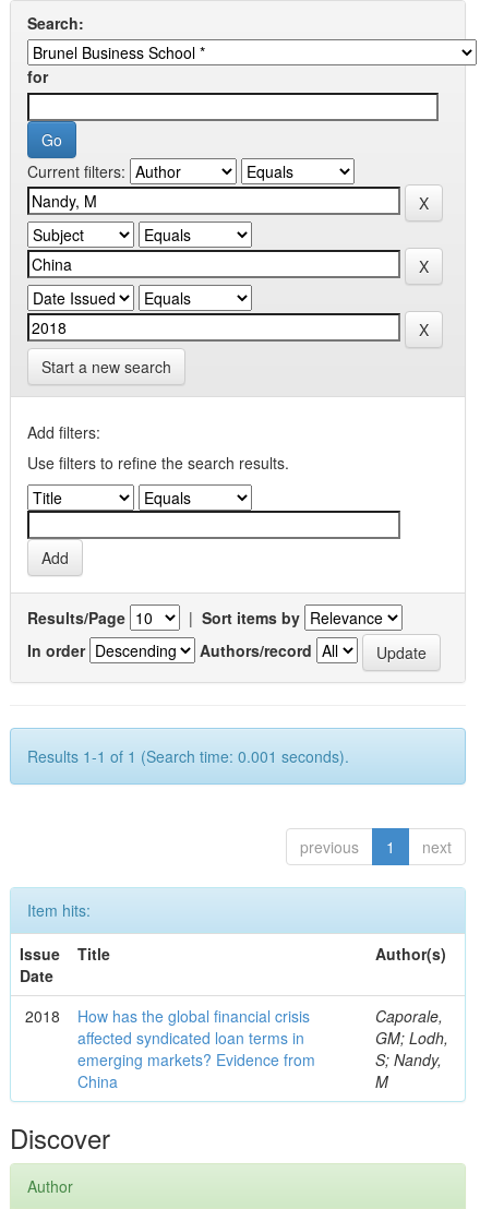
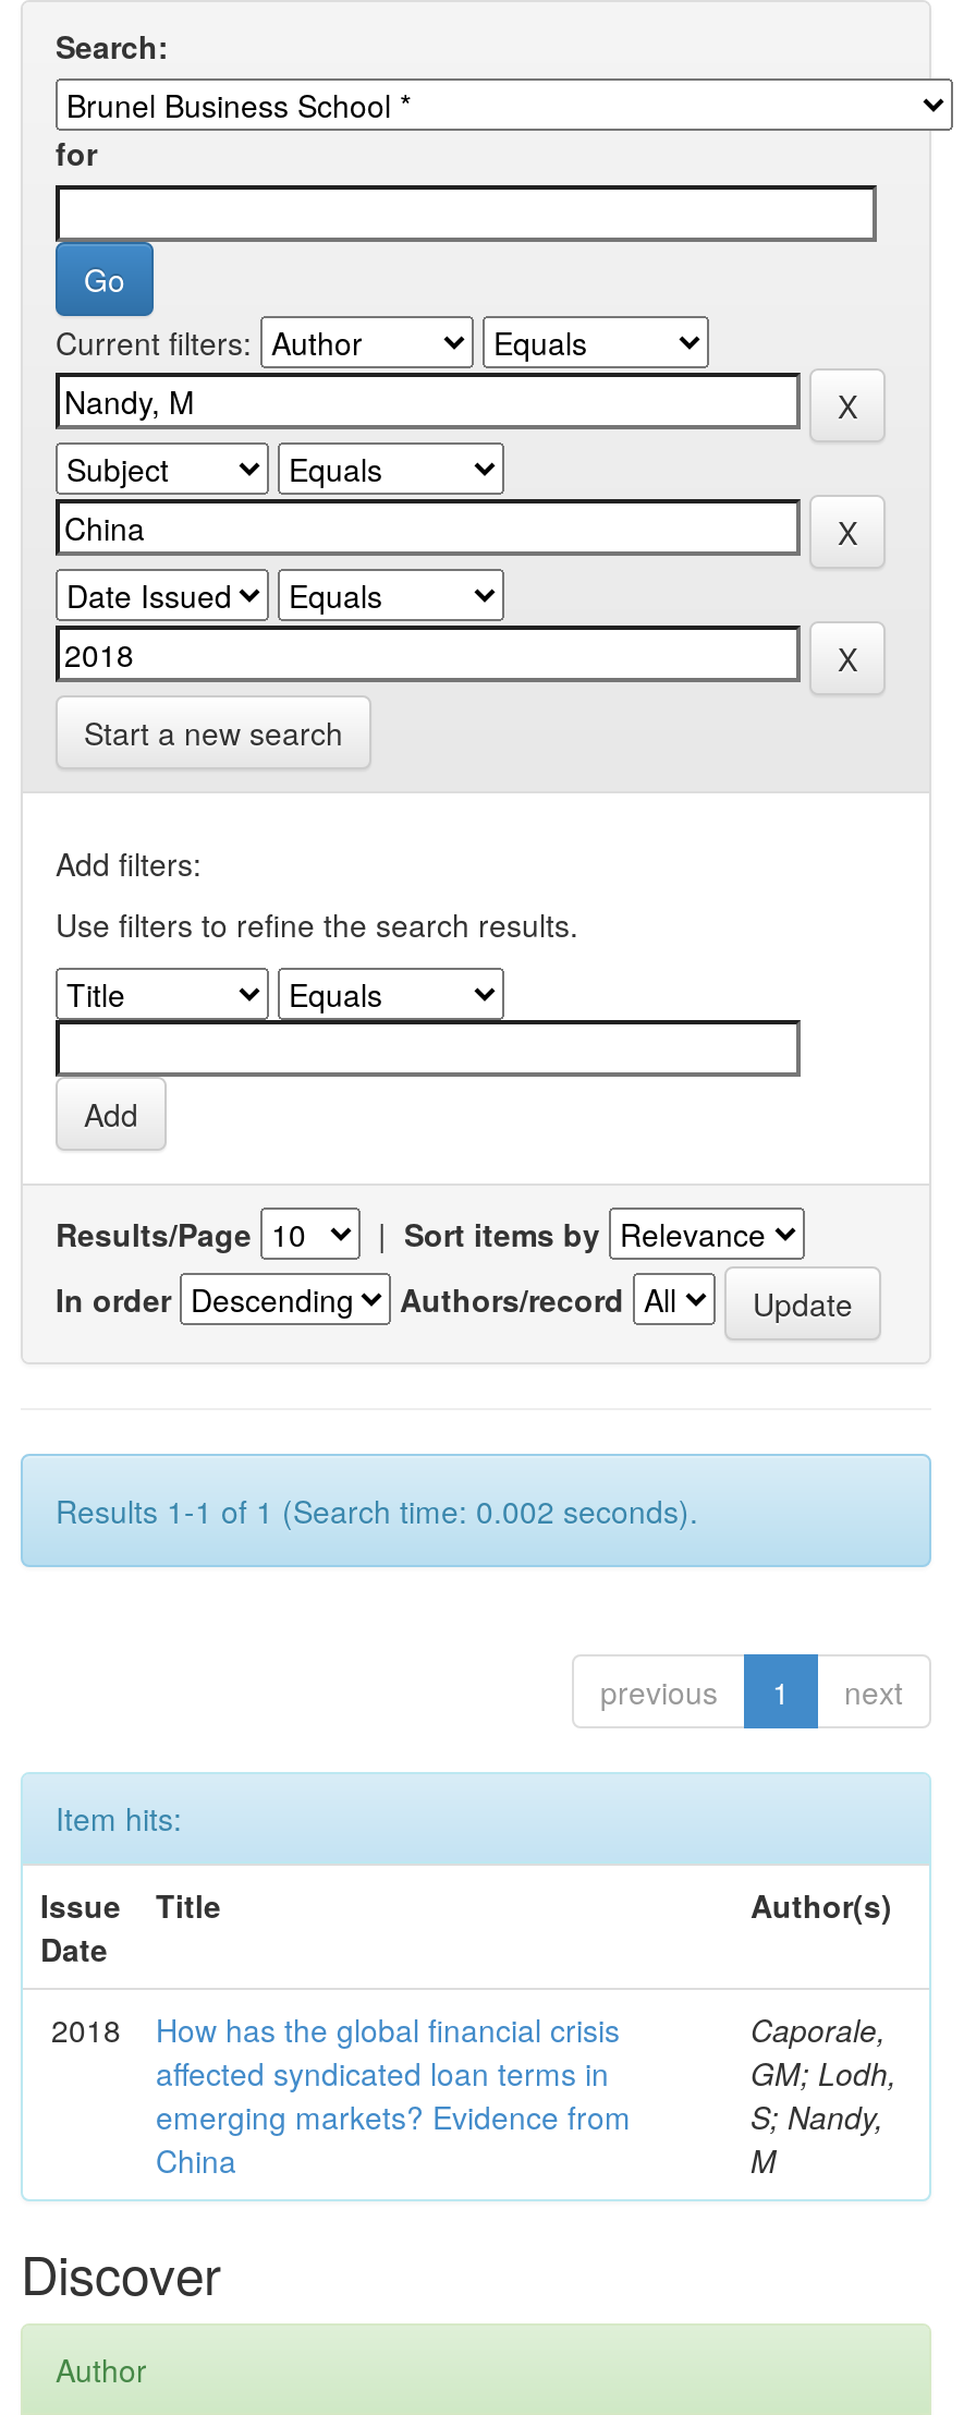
- Results 1-1 of 1 (Search time: 0.001 seconds).
+ Results 1-1 of 1 (Search time: 0.002 seconds).
